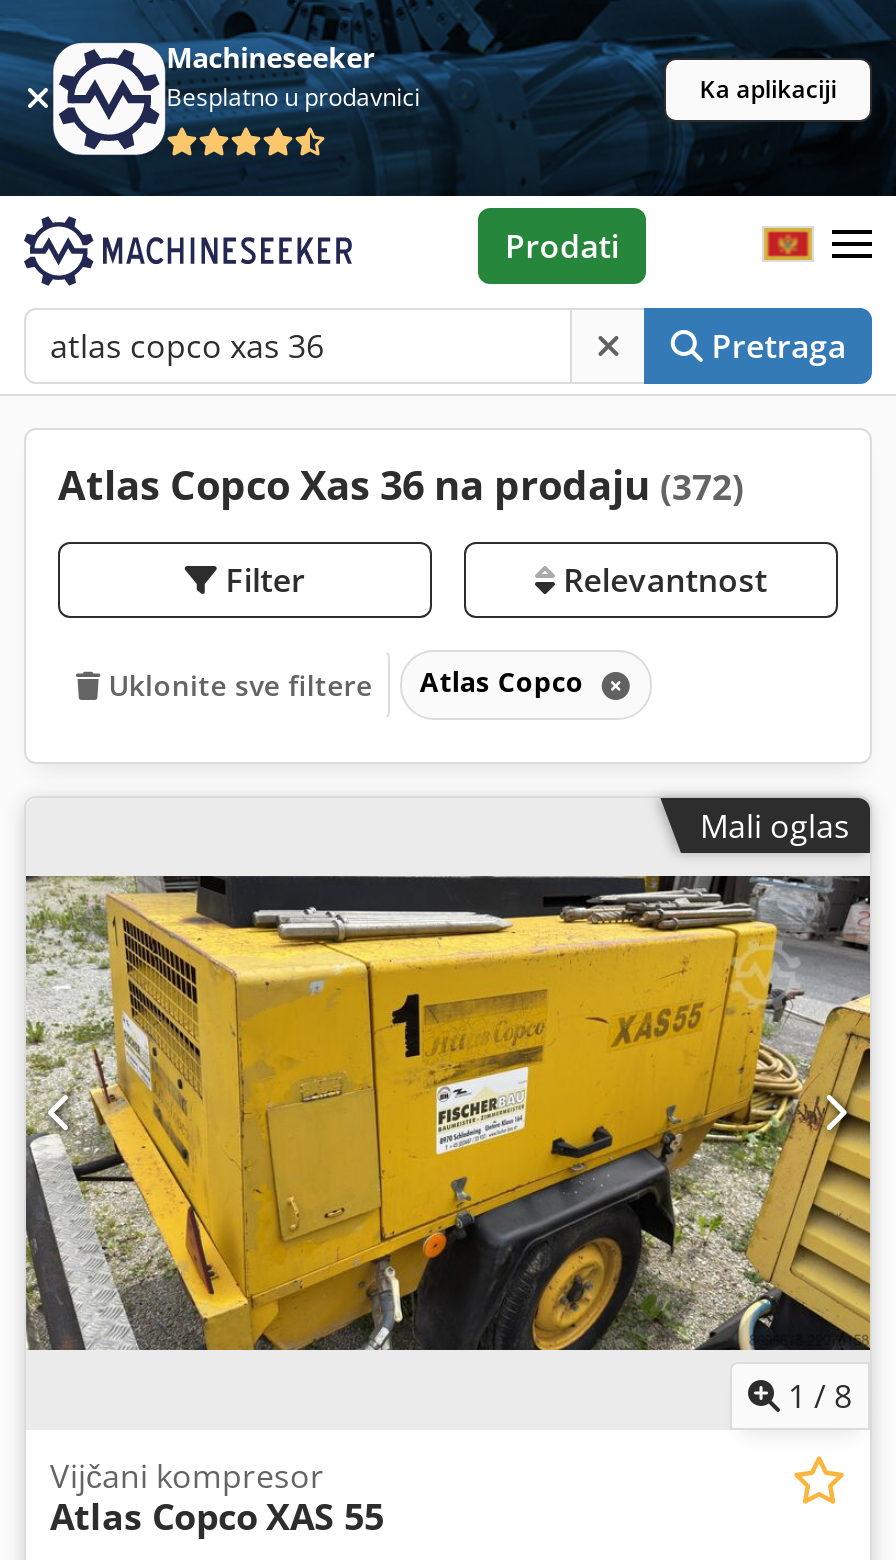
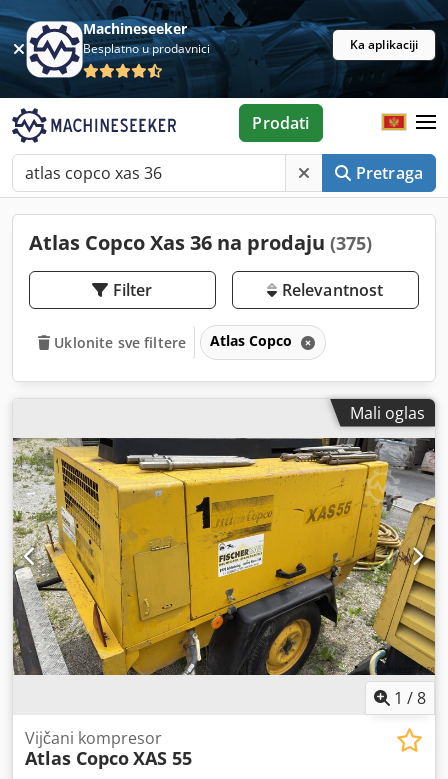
- Atlas Copco Xas 36 na prodaju (372)
+ Atlas Copco Xas 36 na prodaju (375)
